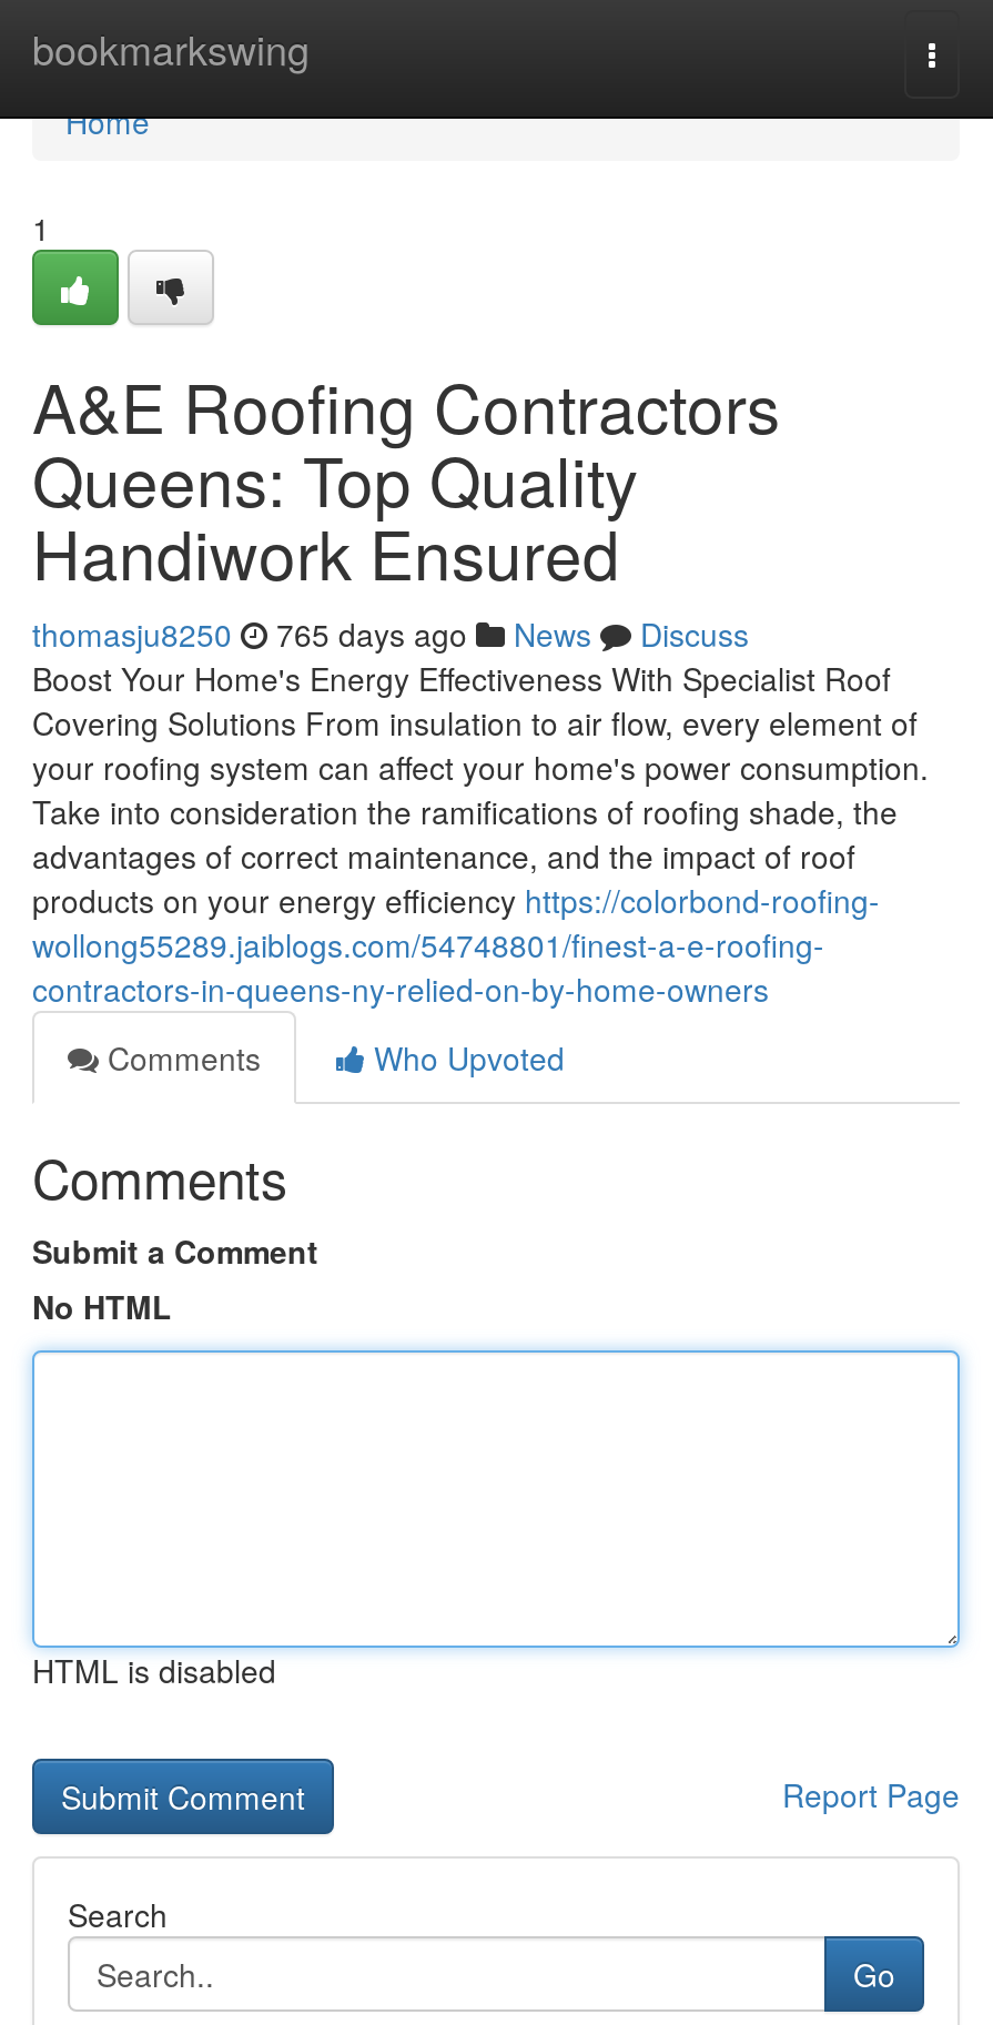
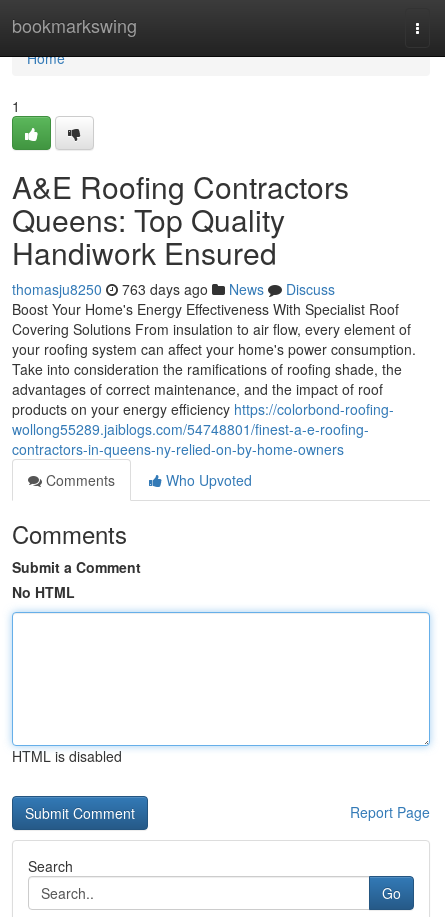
- thomasju8250 765 days ago News Discuss
+ thomasju8250 763 days ago News Discuss
